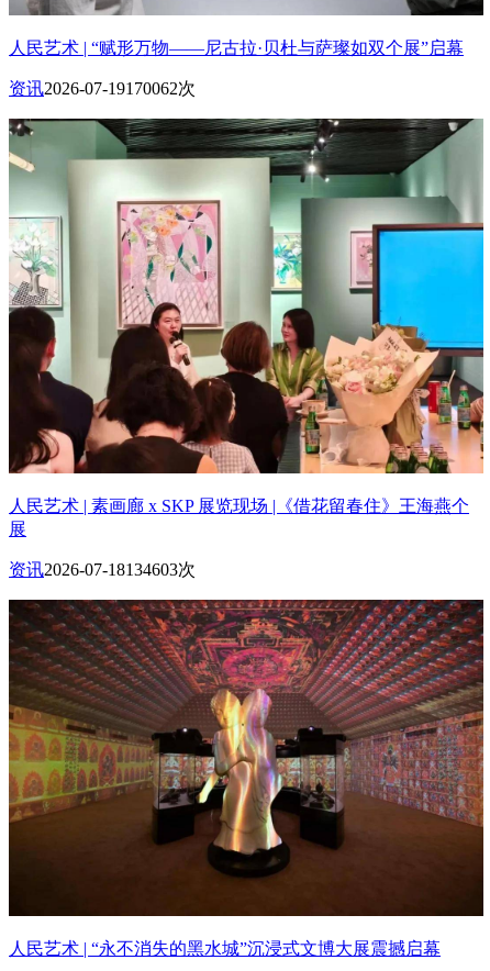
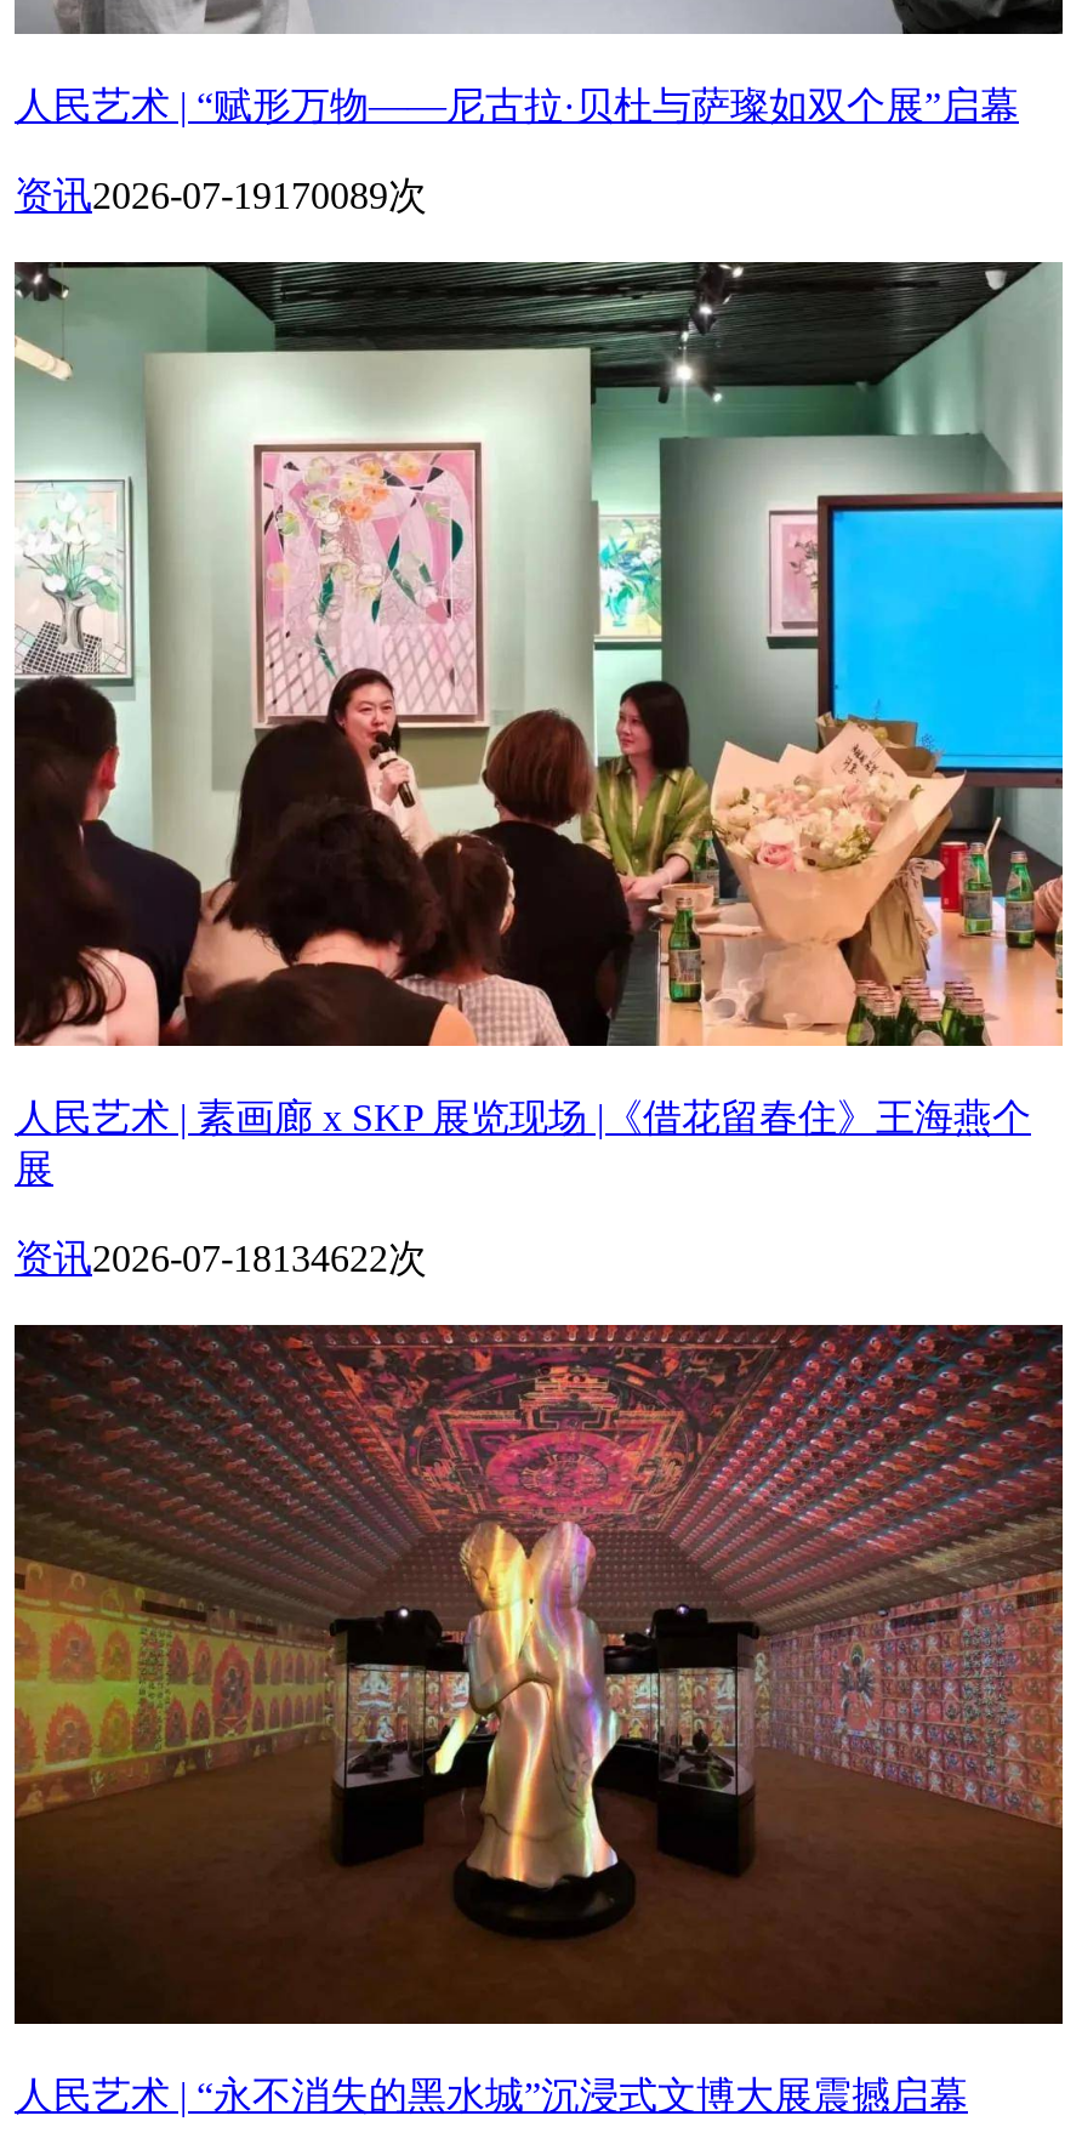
- 资讯2026-07-19170062次
+ 资讯2026-07-19170089次

- 资讯2026-07-18134603次
+ 资讯2026-07-18134622次
